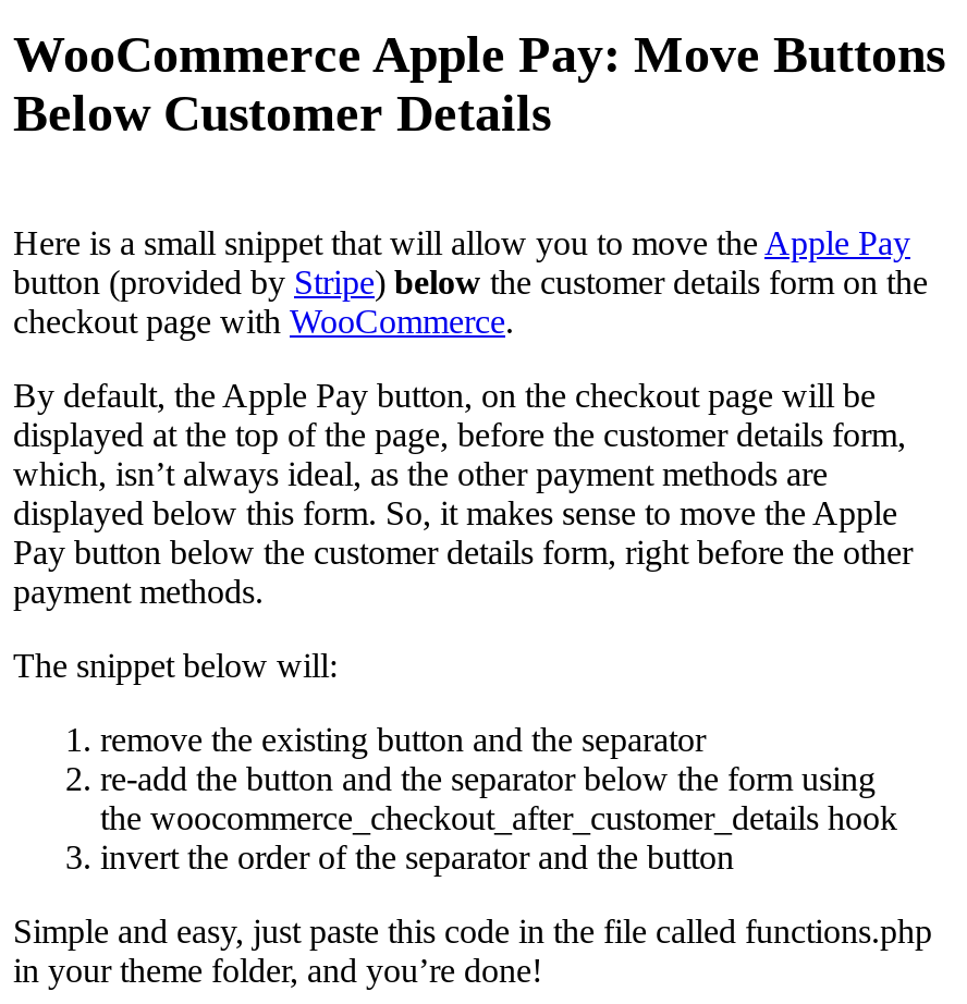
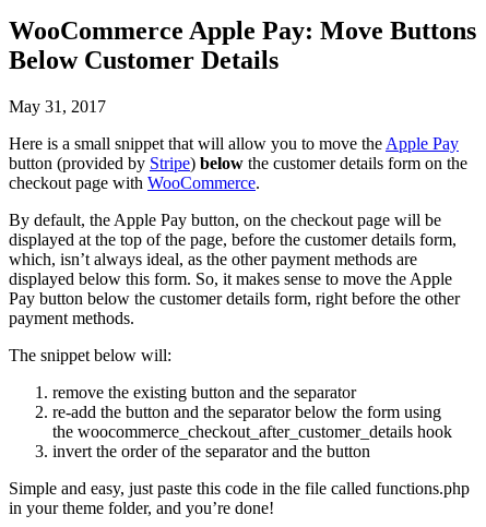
+ May 31, 2017
